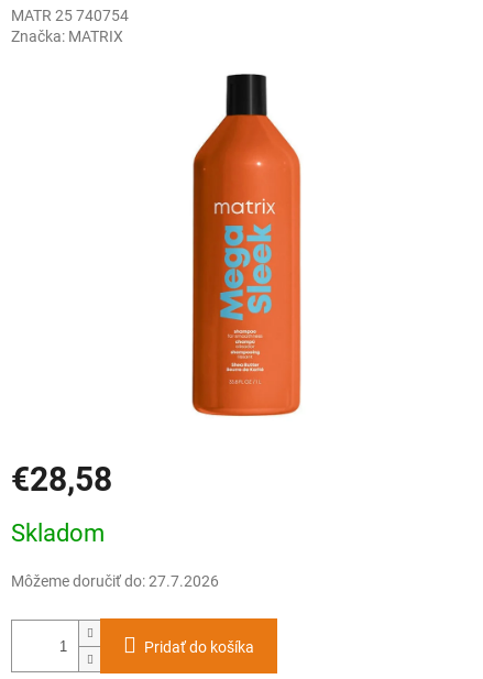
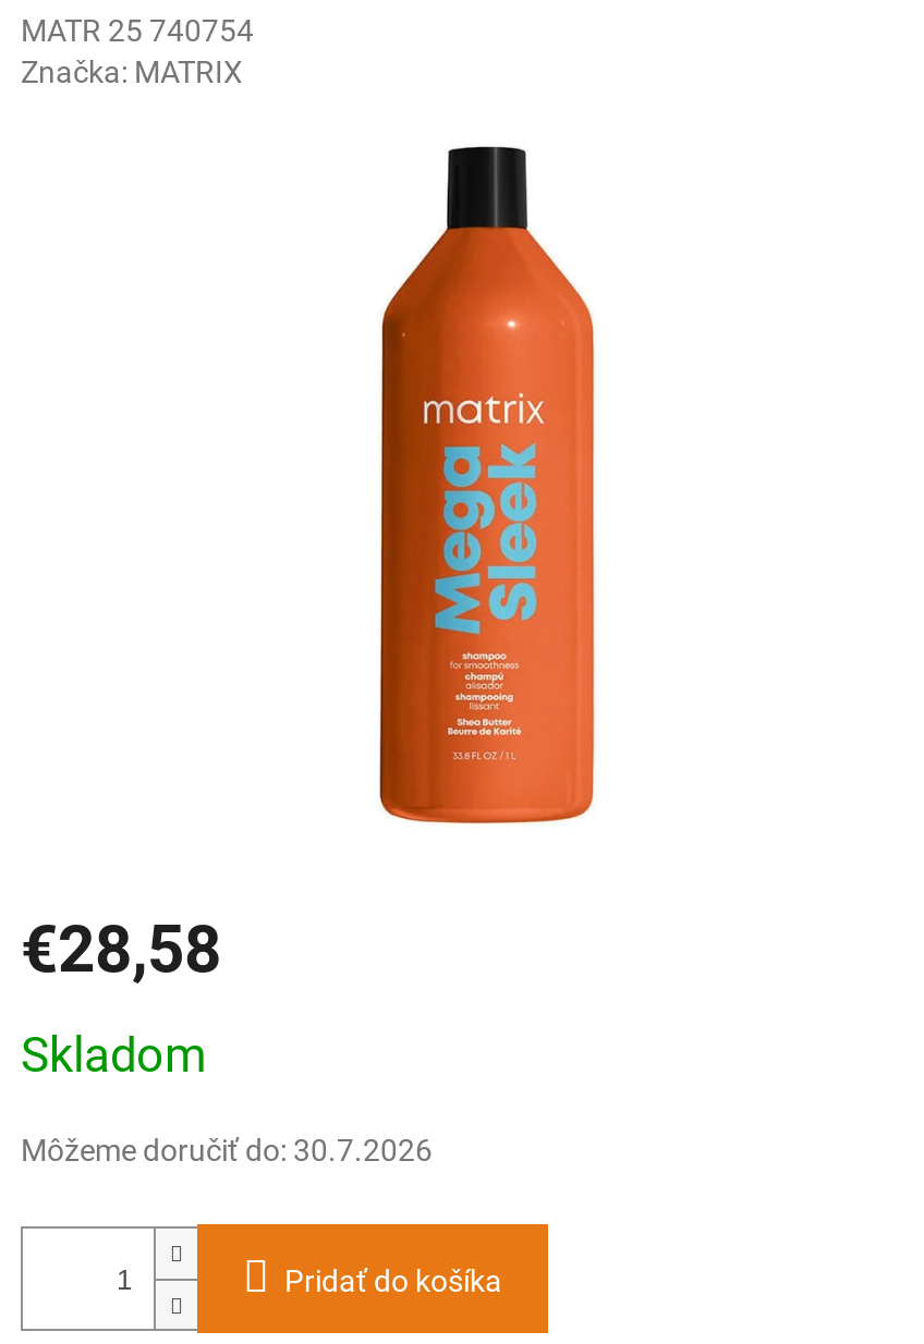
- Môžeme doručiť do: 27.7.2026
+ Môžeme doručiť do: 30.7.2026
